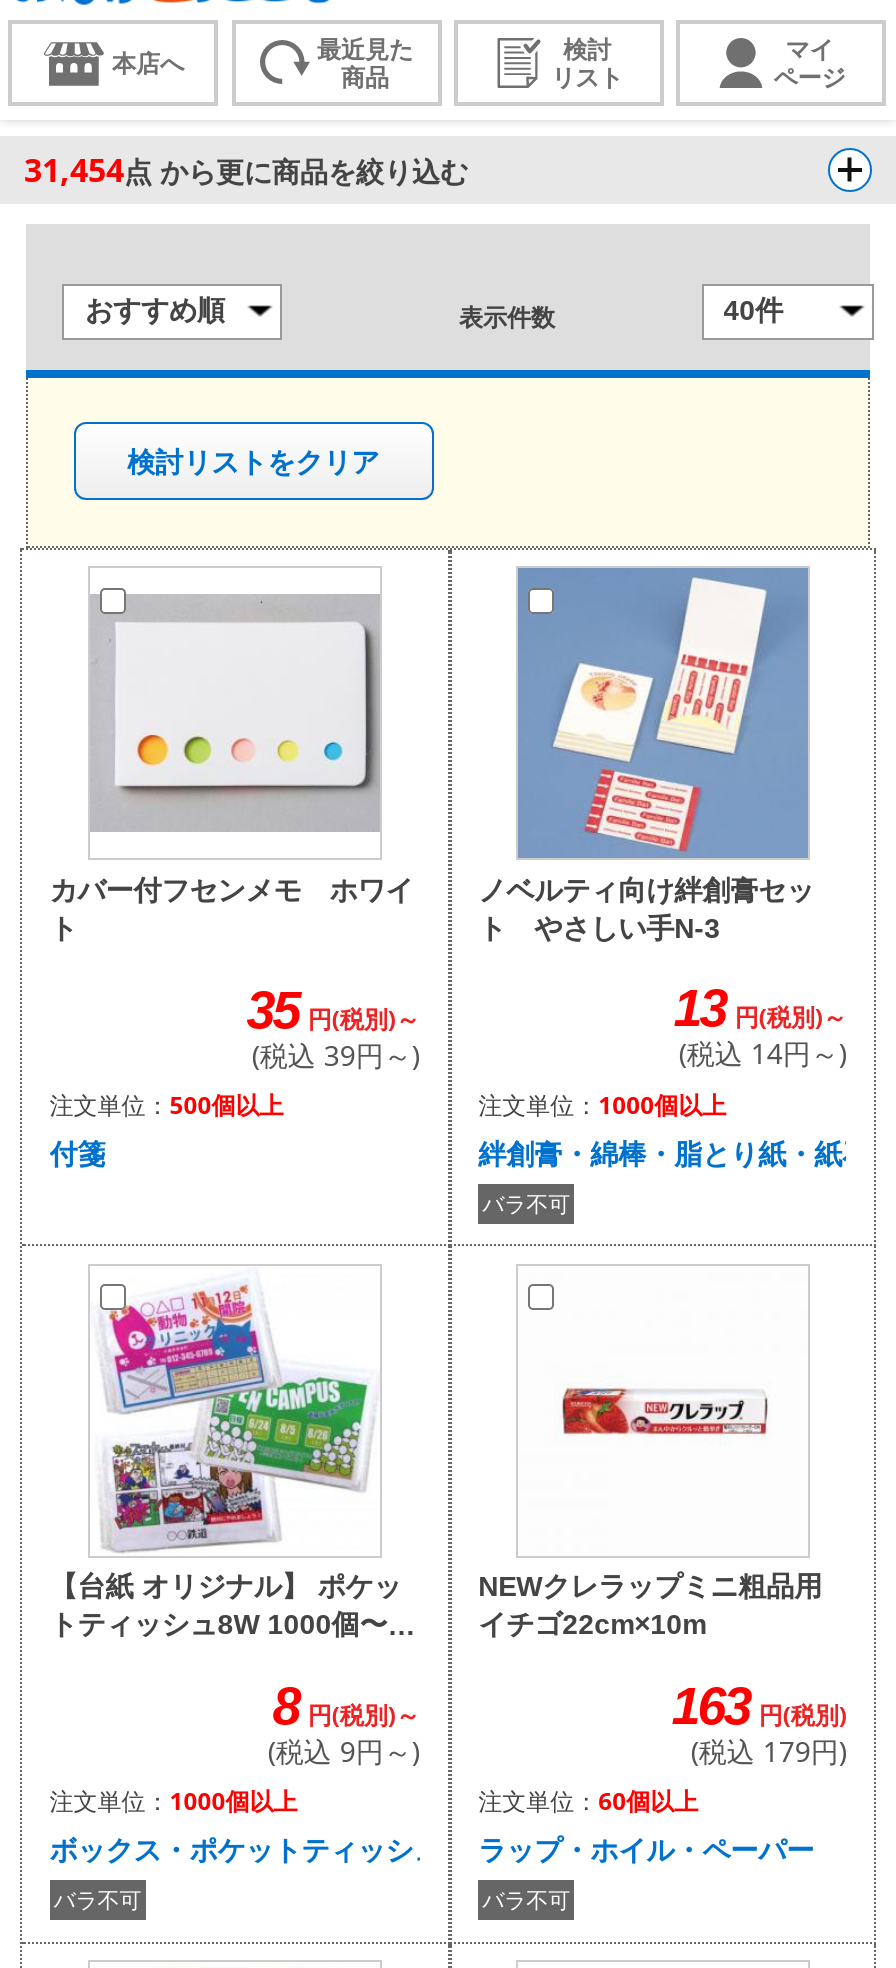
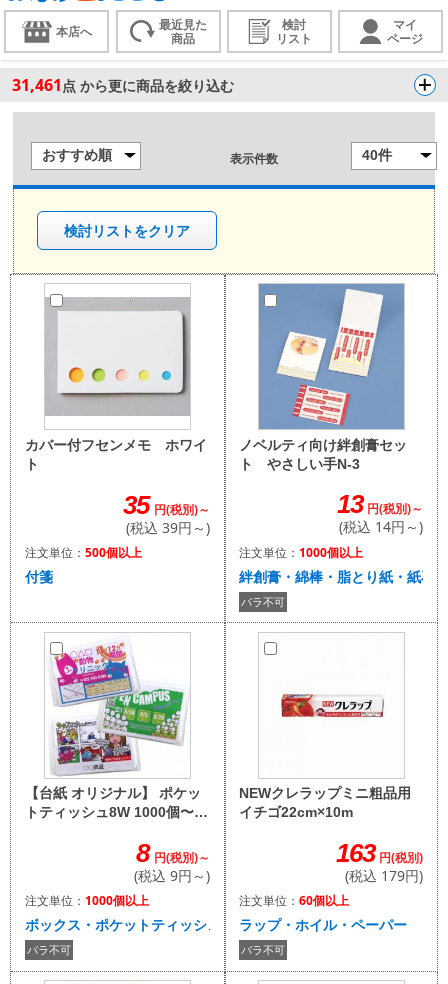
- 31,454点 から更に商品を絞り込む
+ 31,461点 から更に商品を絞り込む
